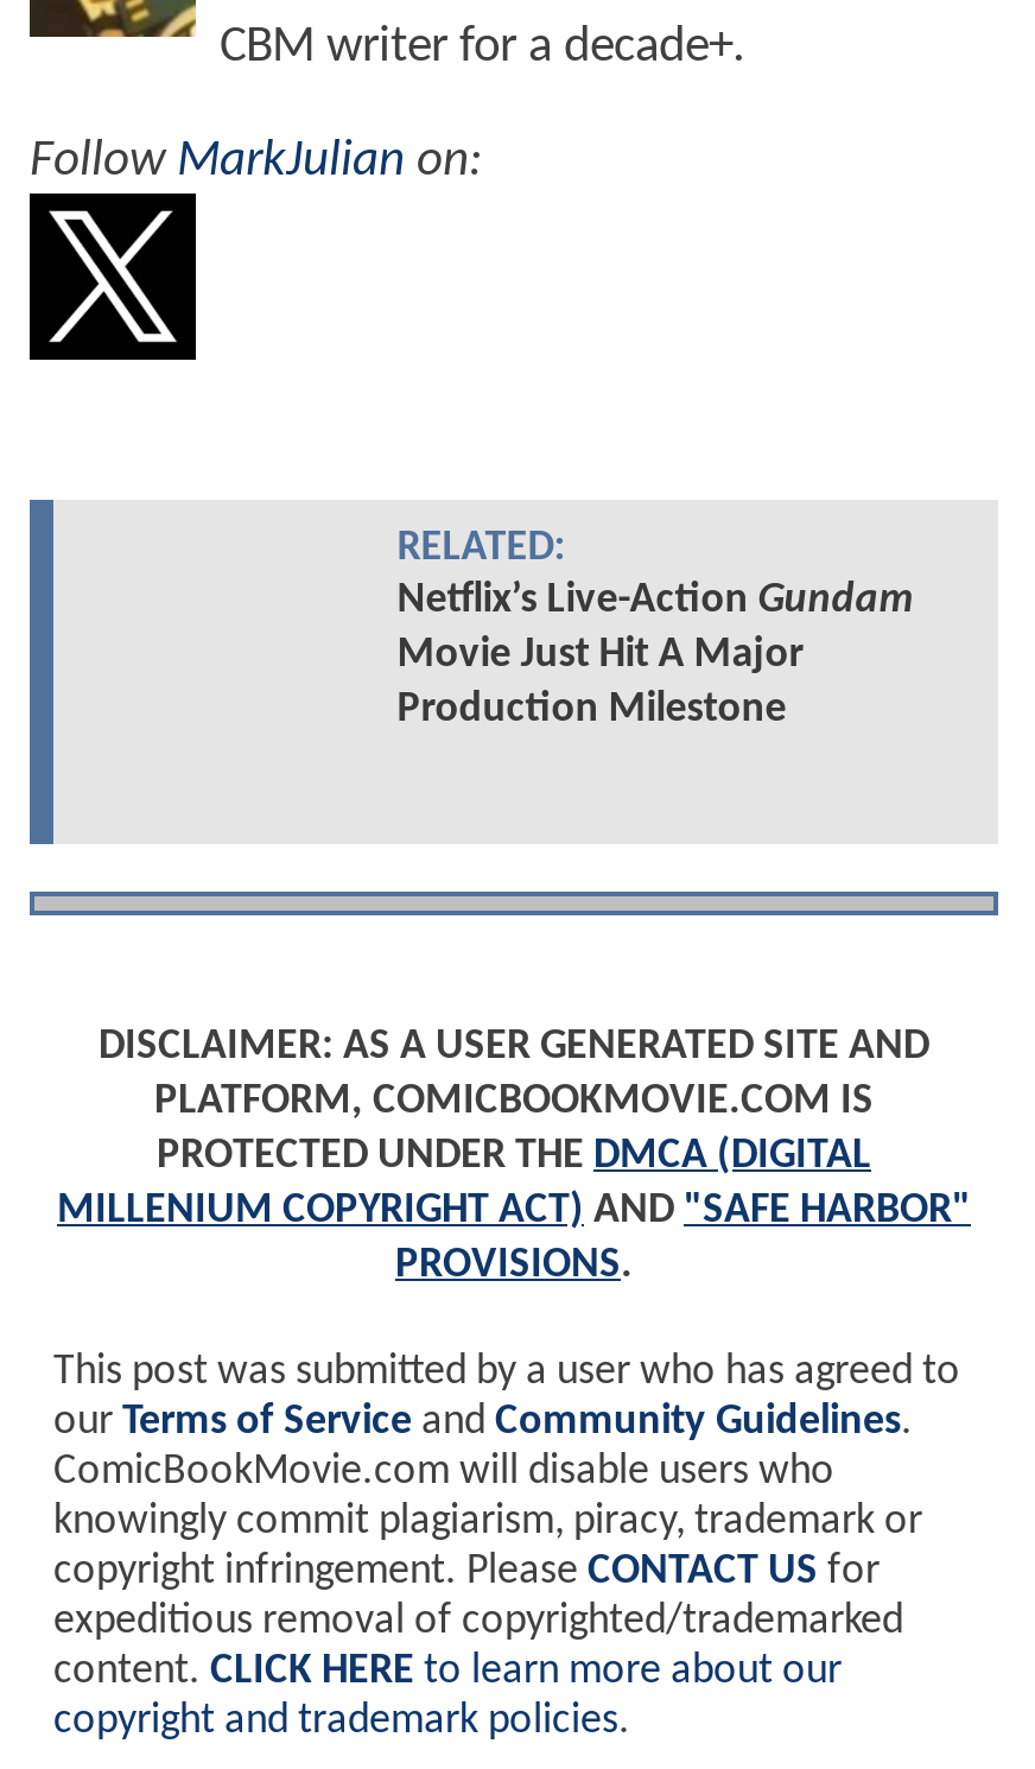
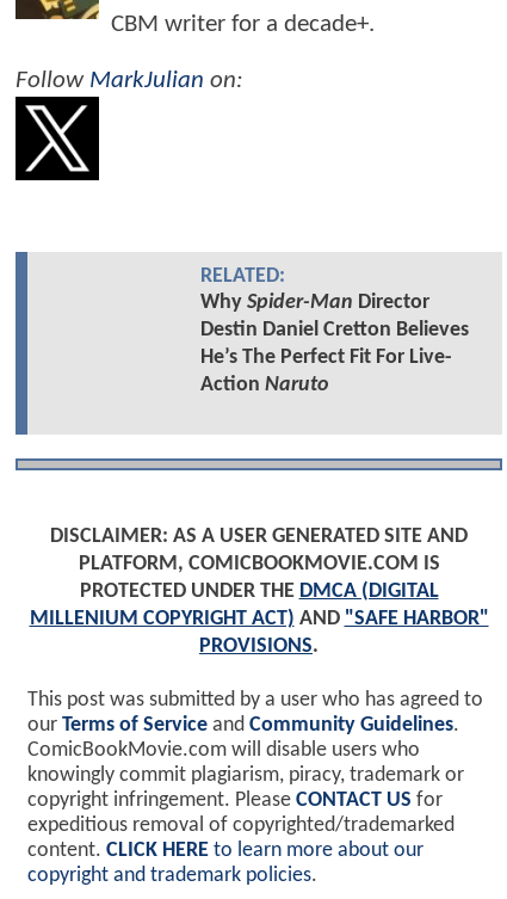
- Netflix’s Live-Action Gundam
- Movie Just Hit A Major
- Production Milestone
+ Why Spider-Man Director
+ Destin Daniel Cretton Believes
+ He’s The Perfect Fit For Live-
+ Action Naruto
